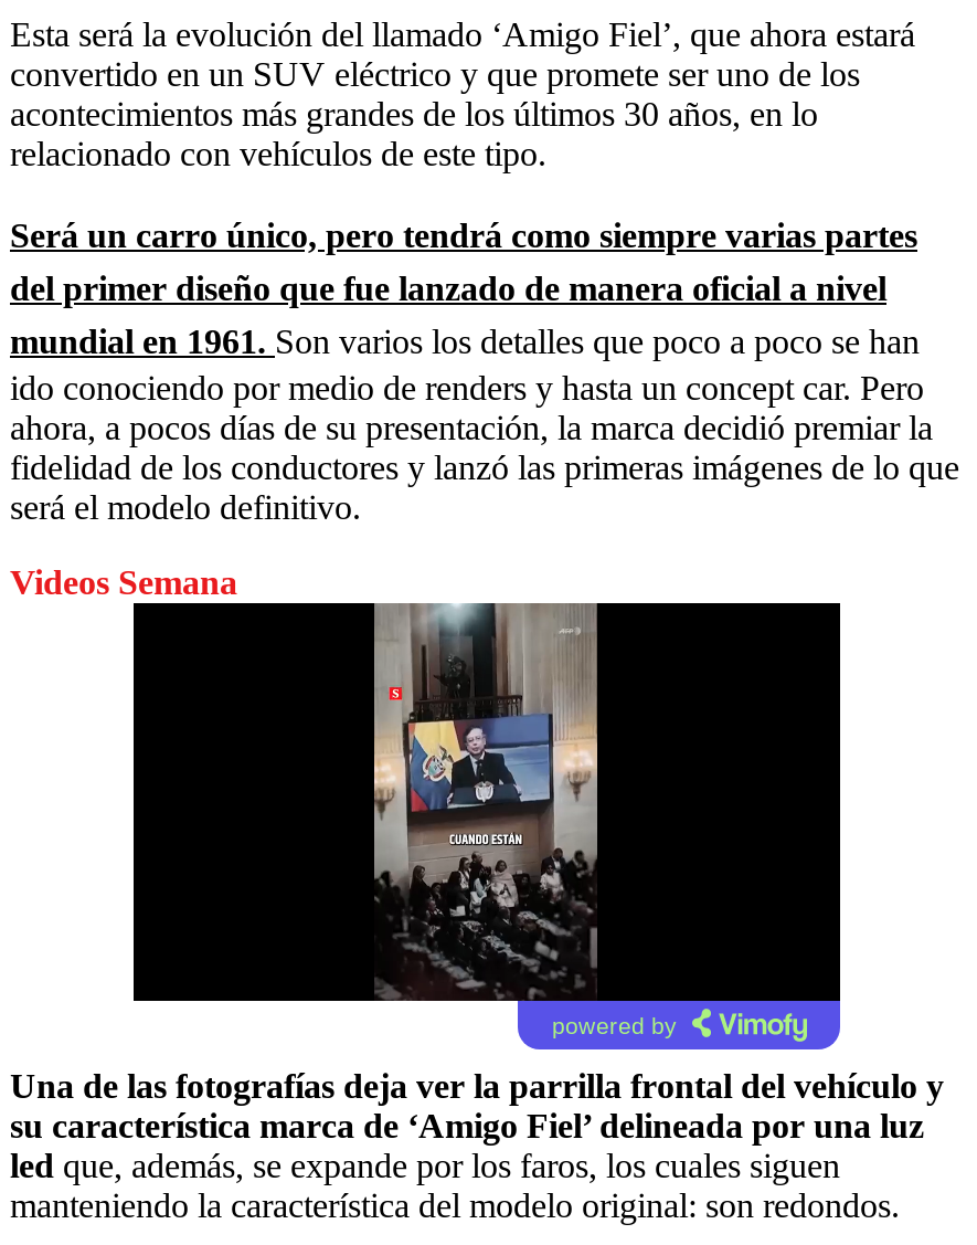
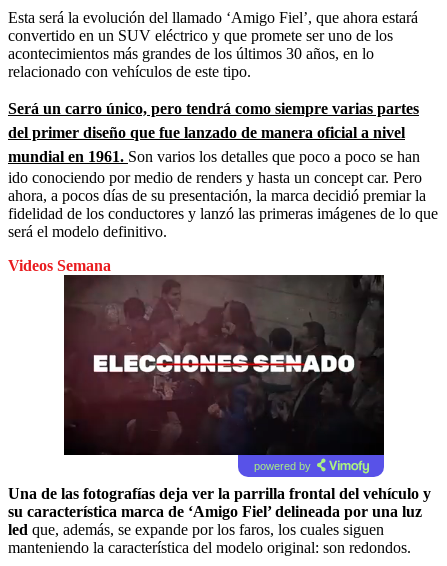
- [image]
+ [image]
